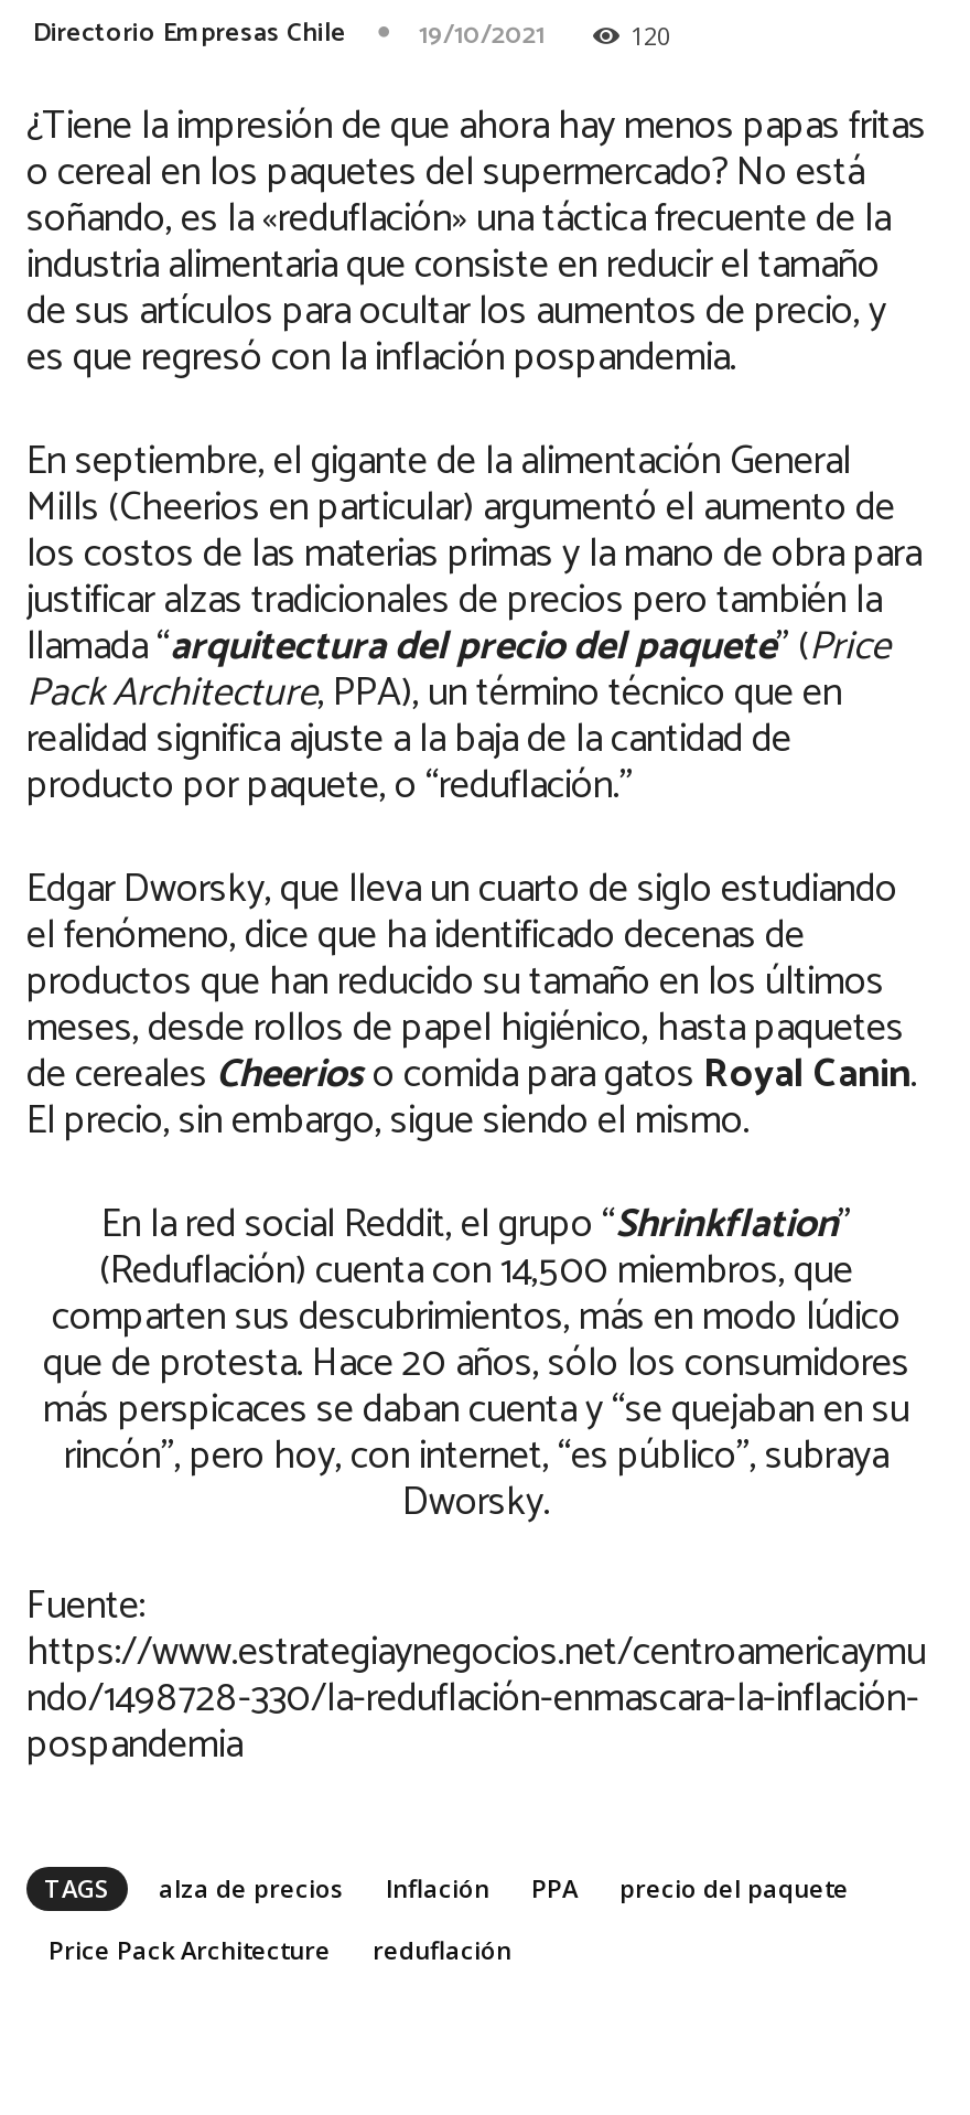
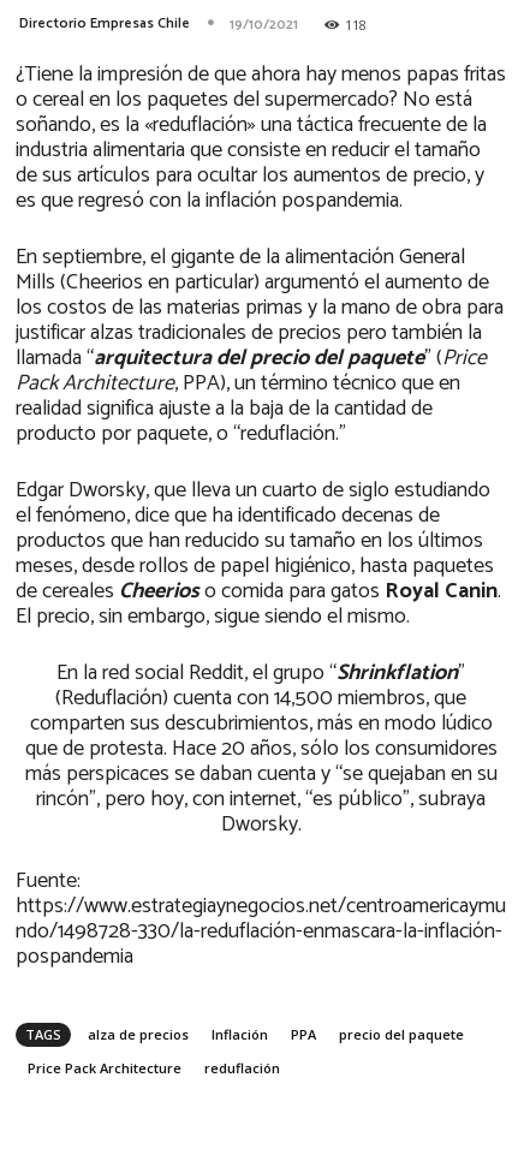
- 120
+ 118
